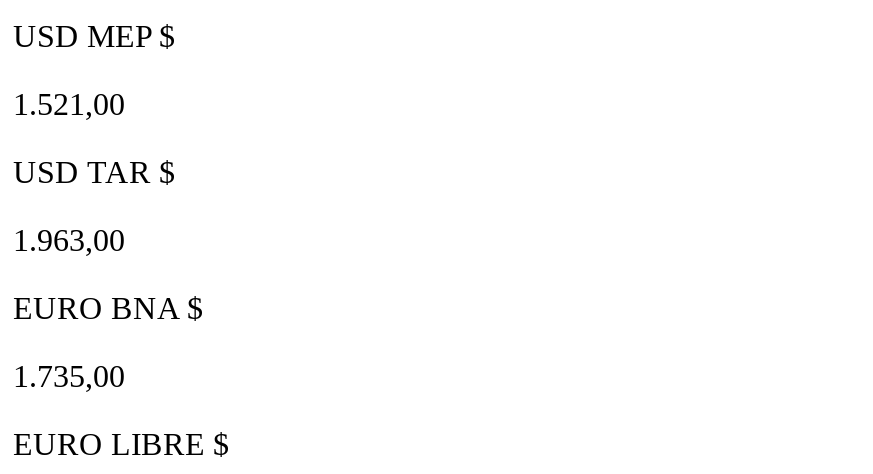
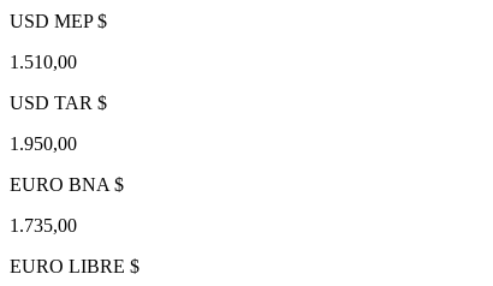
- 1.521,00
+ 1.510,00

- 1.963,00
+ 1.950,00
